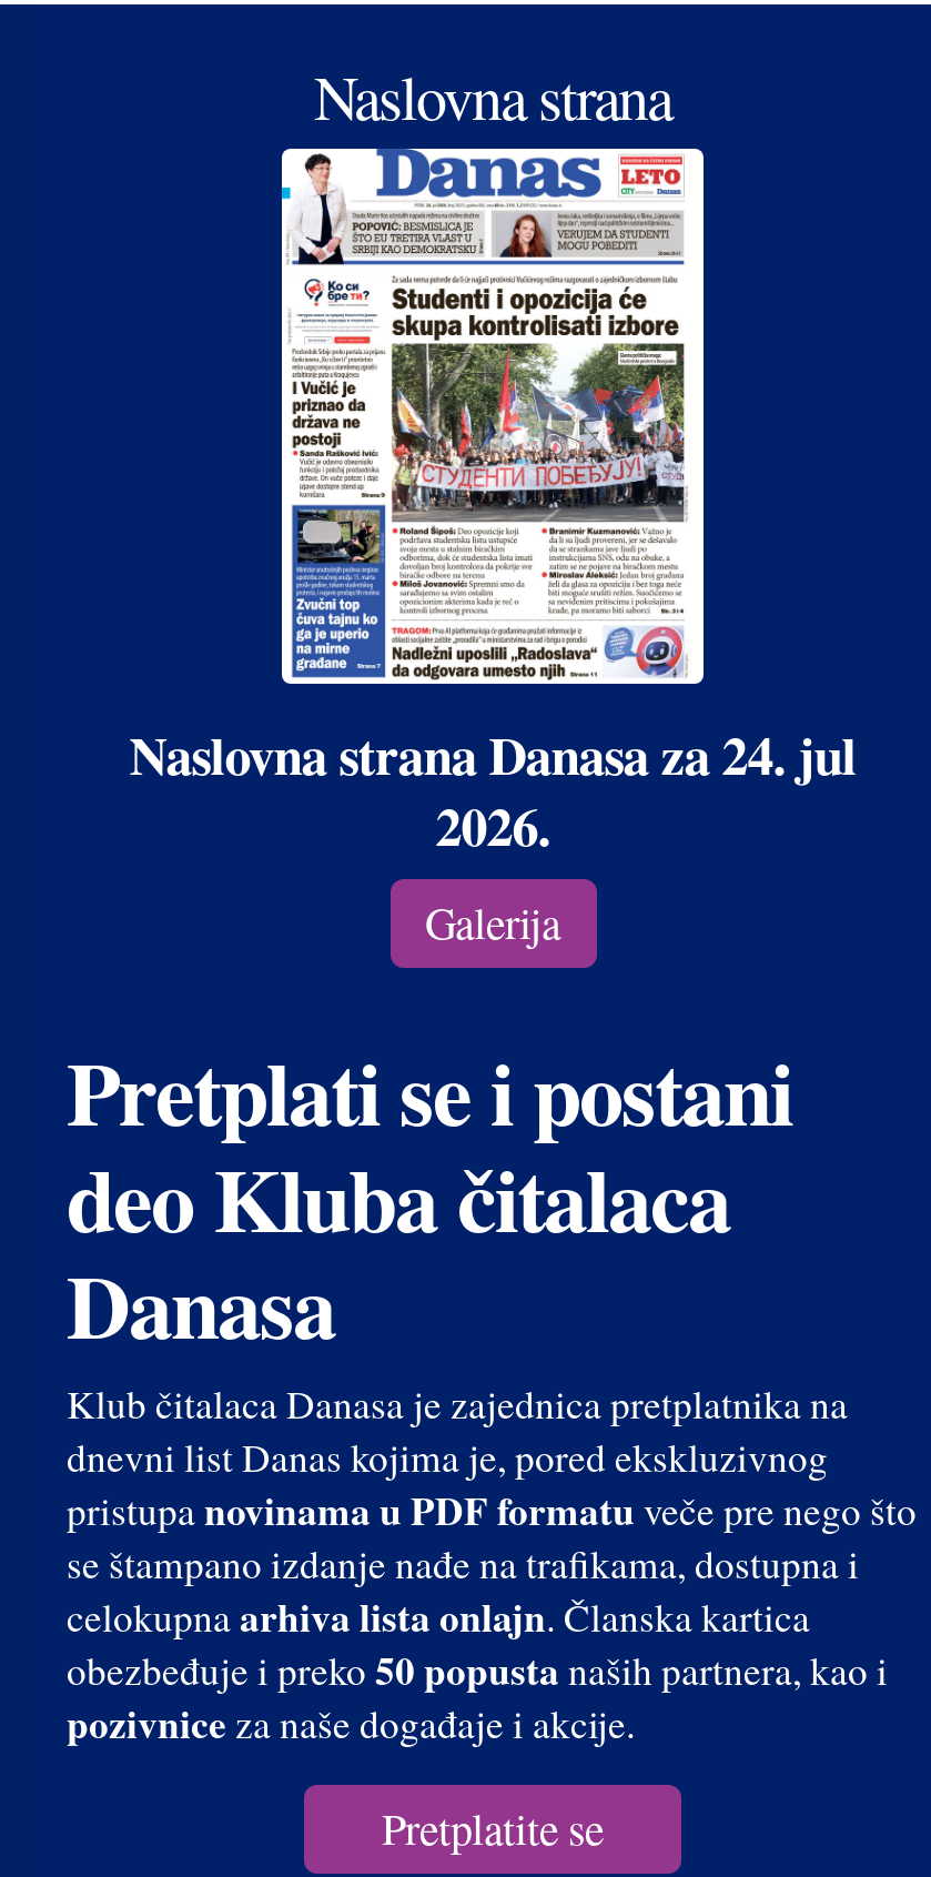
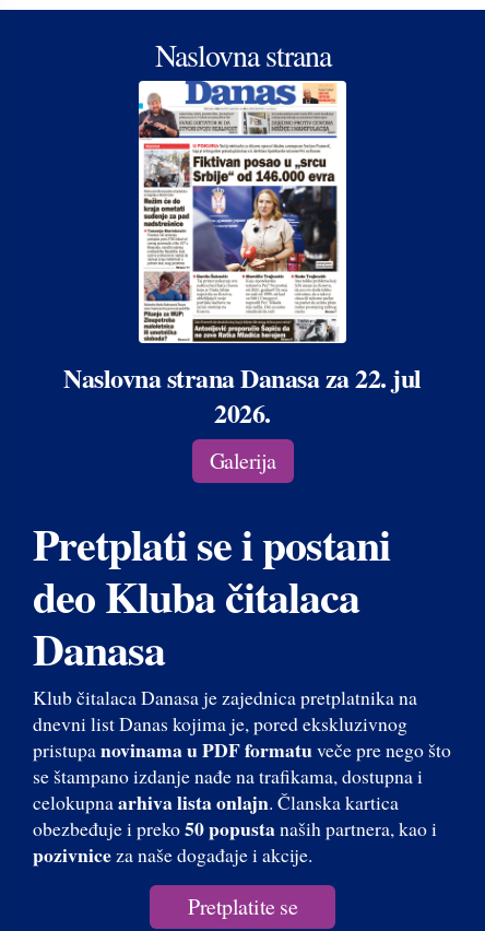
- [image]
- Naslovna strana Danasa za 24. jul
+ [image]
+ Naslovna strana Danasa za 22. jul
